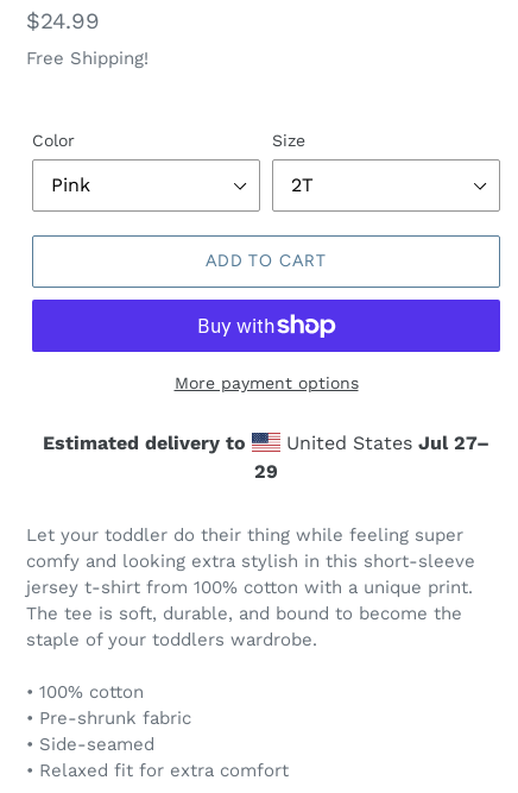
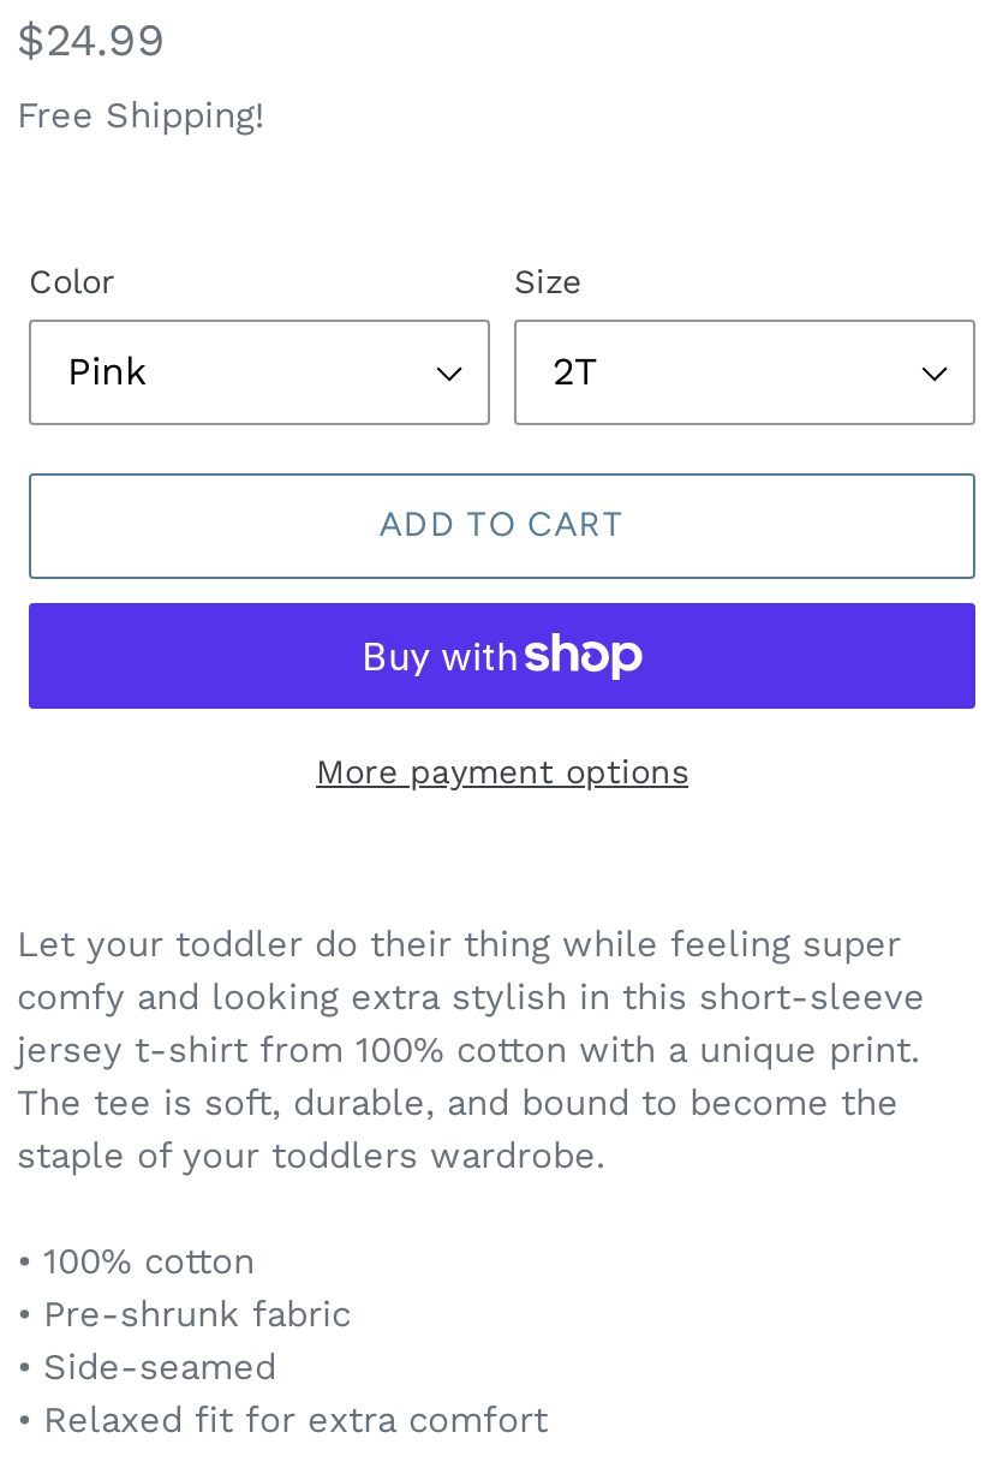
- Estimated delivery to
- United States Jul 27–
- 29
